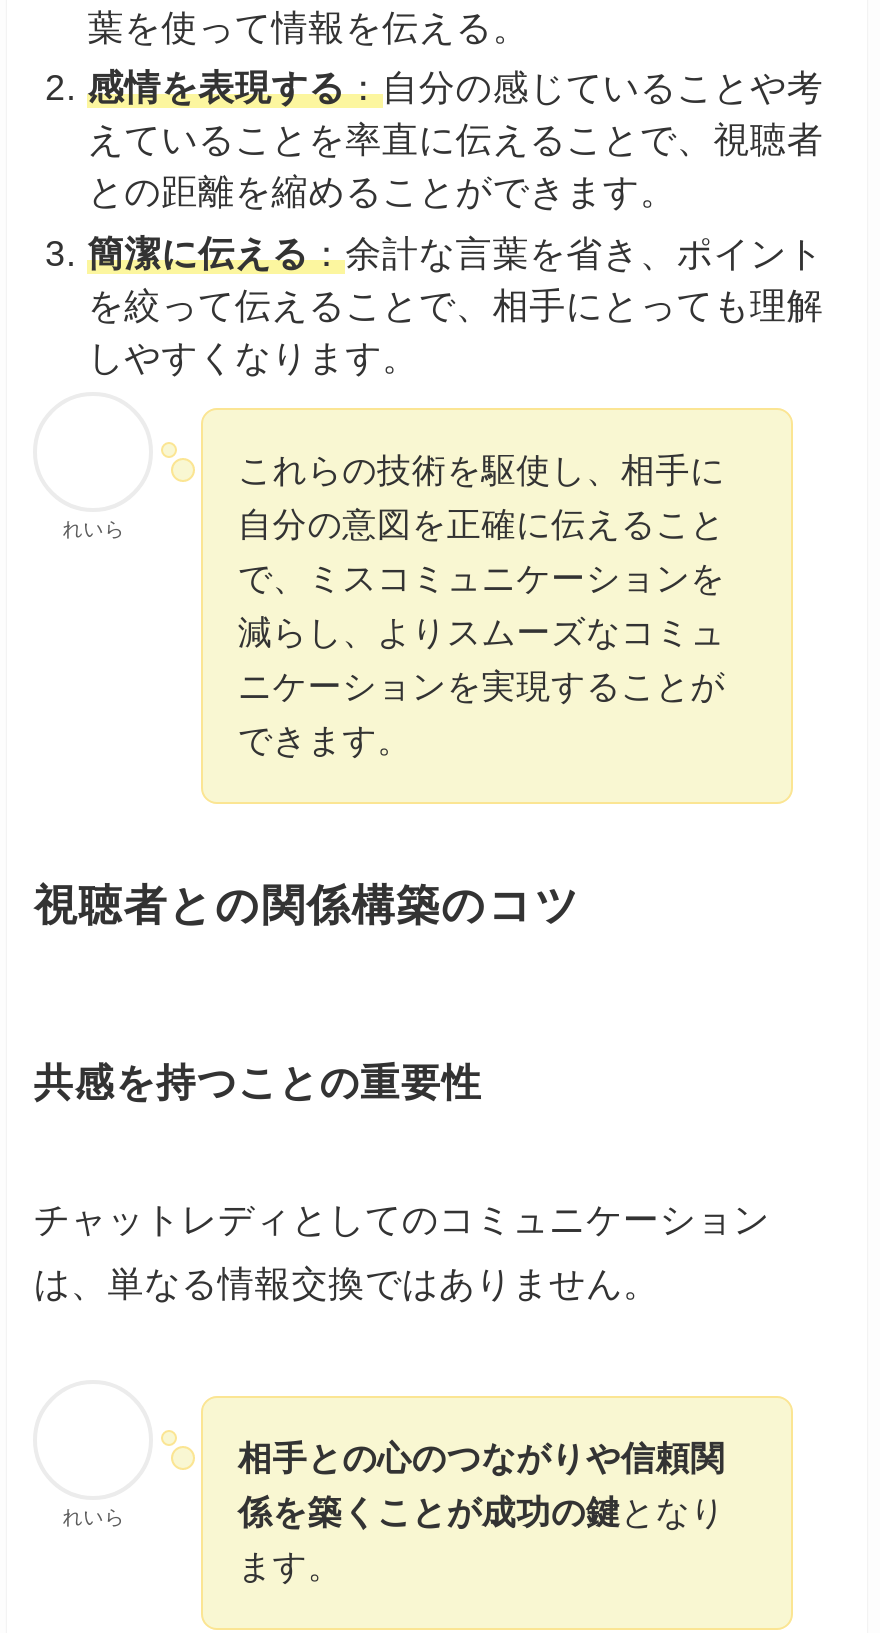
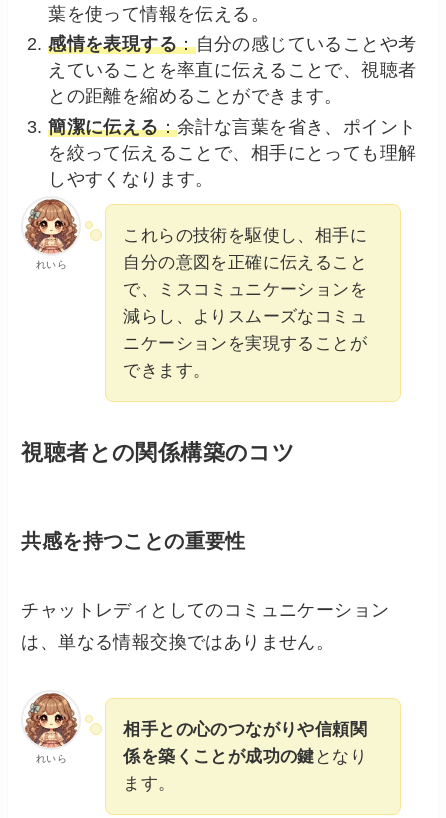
+ [image]

+ [image]
